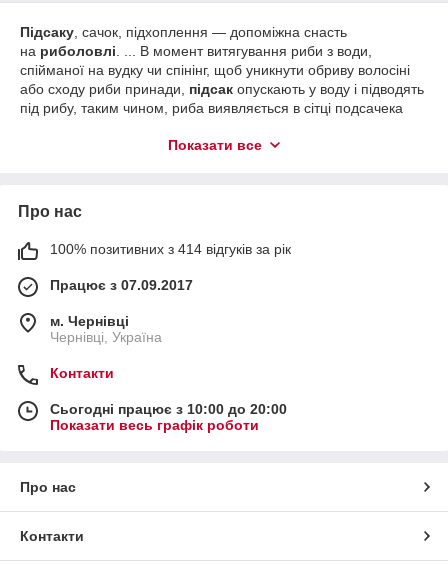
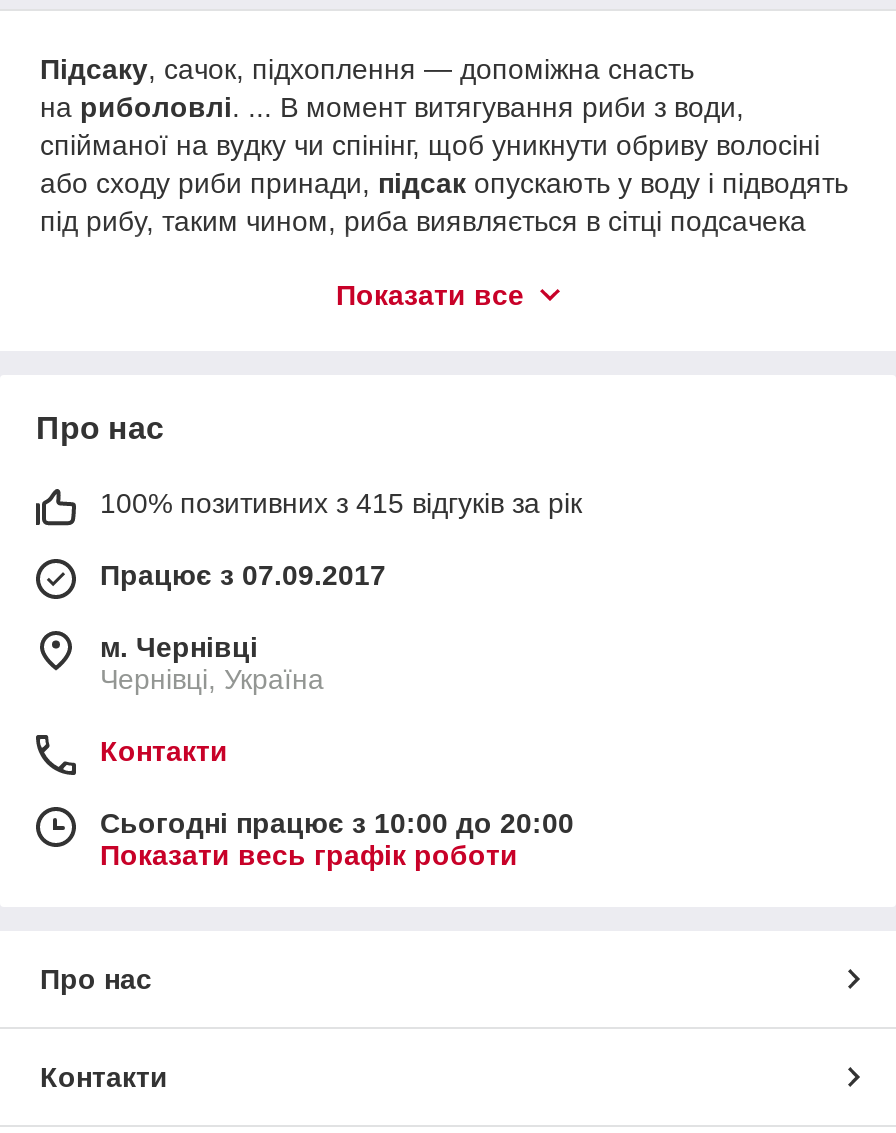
- 100% позитивних з 414 відгуків за рік
+ 100% позитивних з 415 відгуків за рік
